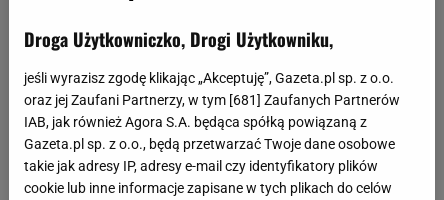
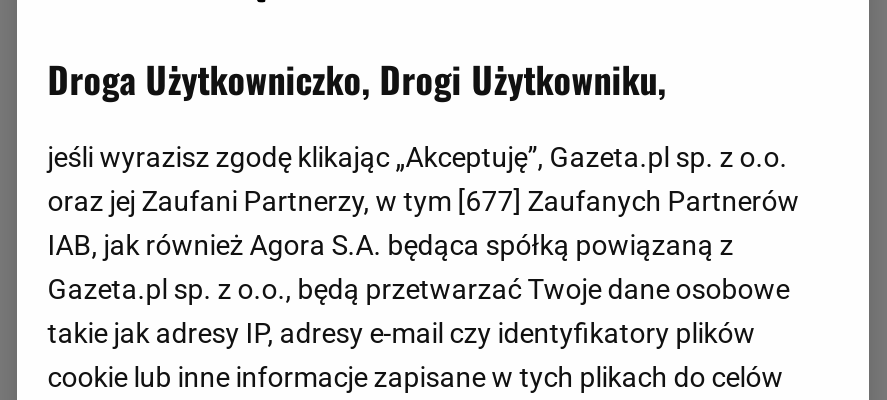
- oraz jej Zaufani Partnerzy, w tym [681] Zaufanych Partnerów
+ oraz jej Zaufani Partnerzy, w tym [677] Zaufanych Partnerów
